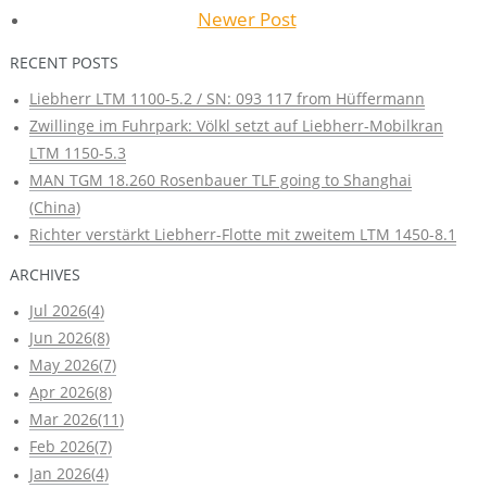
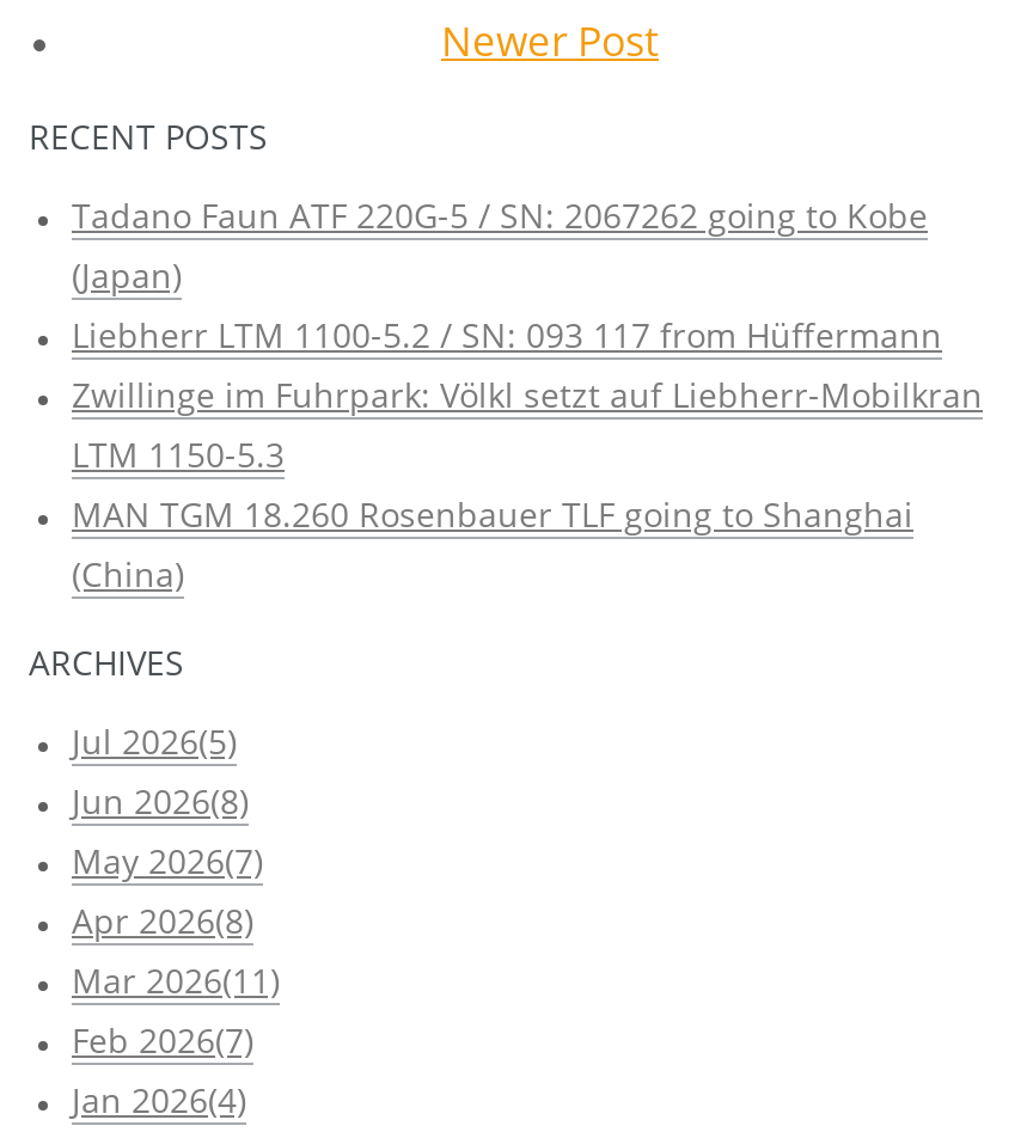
+ Tadano Faun ATF 220G-5 / SN: 2067262 going to Kobe
+ (Japan)

moved down: Liebherr LTM 1100-5.2 / SN: 093 117 from Hüffermann | Zwillinge im Fuhrpark: Völkl setzt auf Liebherr-Mobilkran | LTM 1150-5.3 | MAN TGM 18.260 Rosenbauer TLF going to Shanghai | (China)

- Richter verstärkt Liebherr-Flotte mit zweitem LTM 1450-8.1

- Jul 2026(4)
+ Jul 2026(5)
